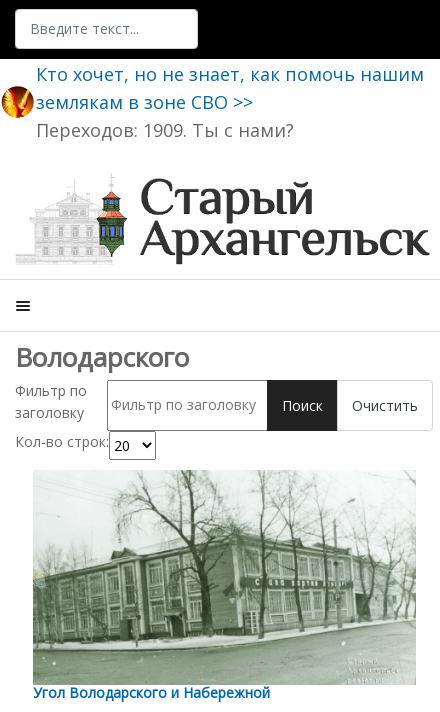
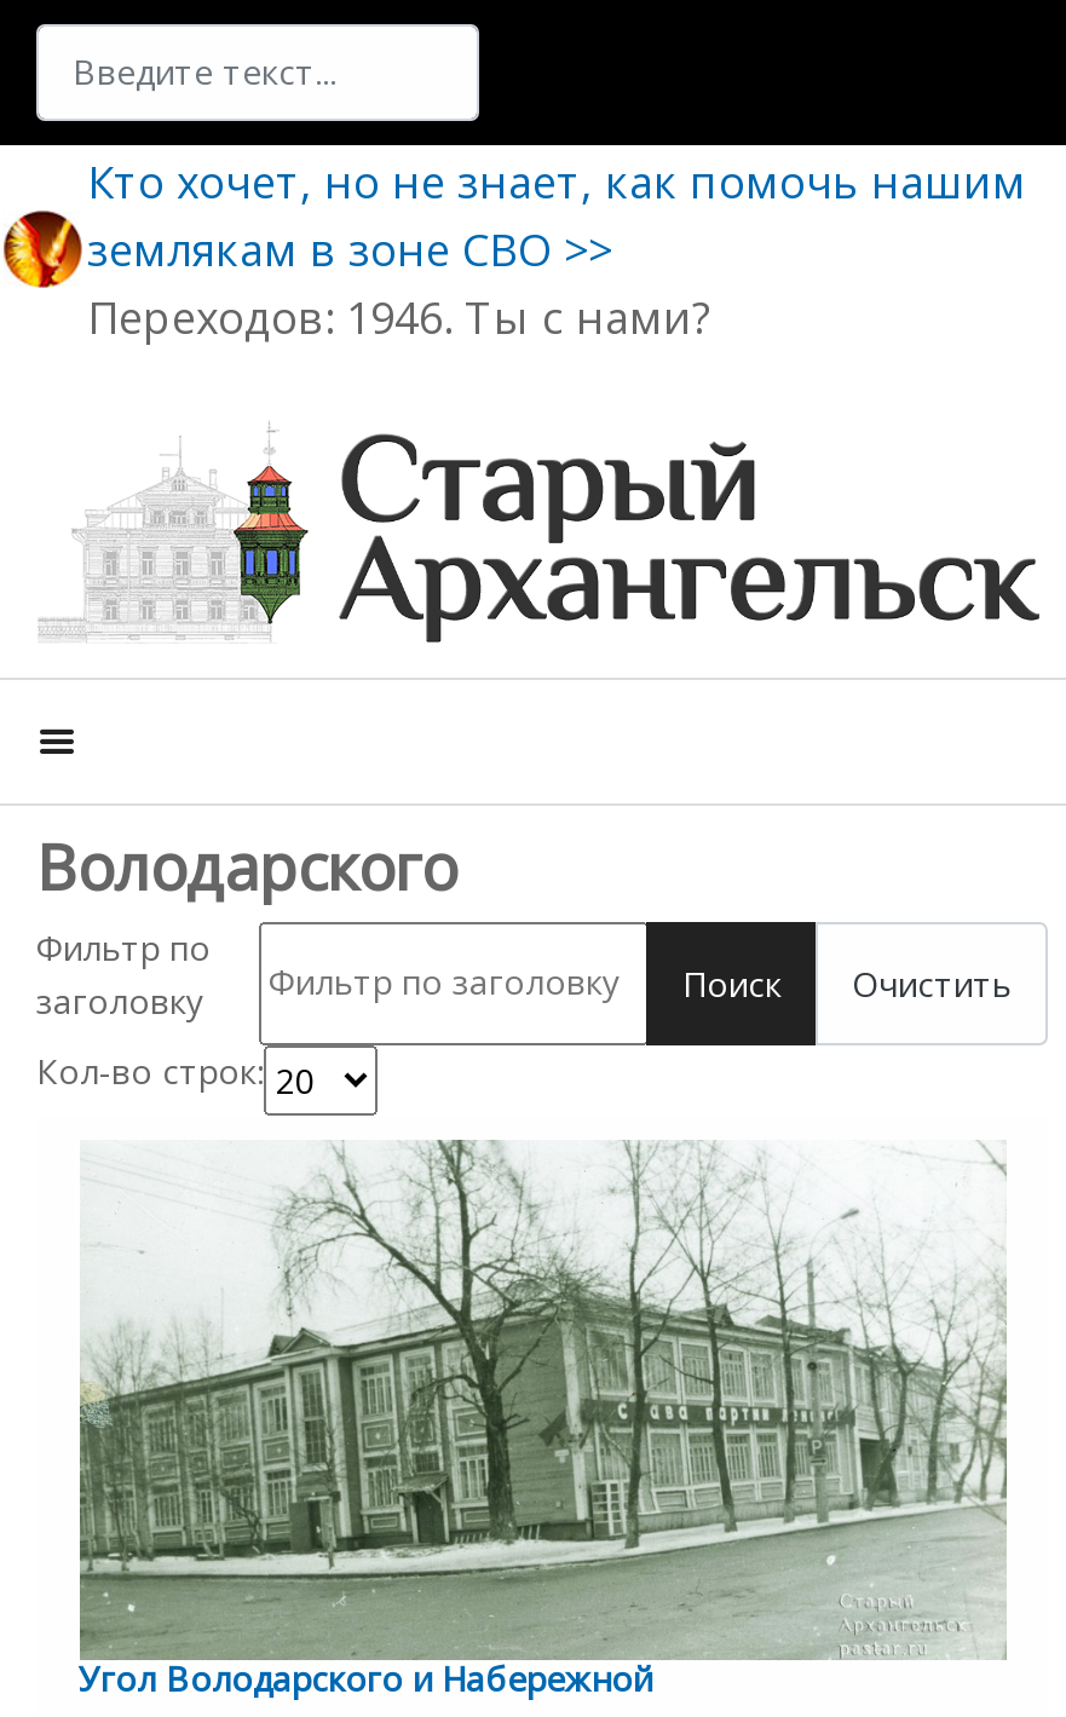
- Переходов: 1909. Ты с нами?
+ Переходов: 1946. Ты с нами?
